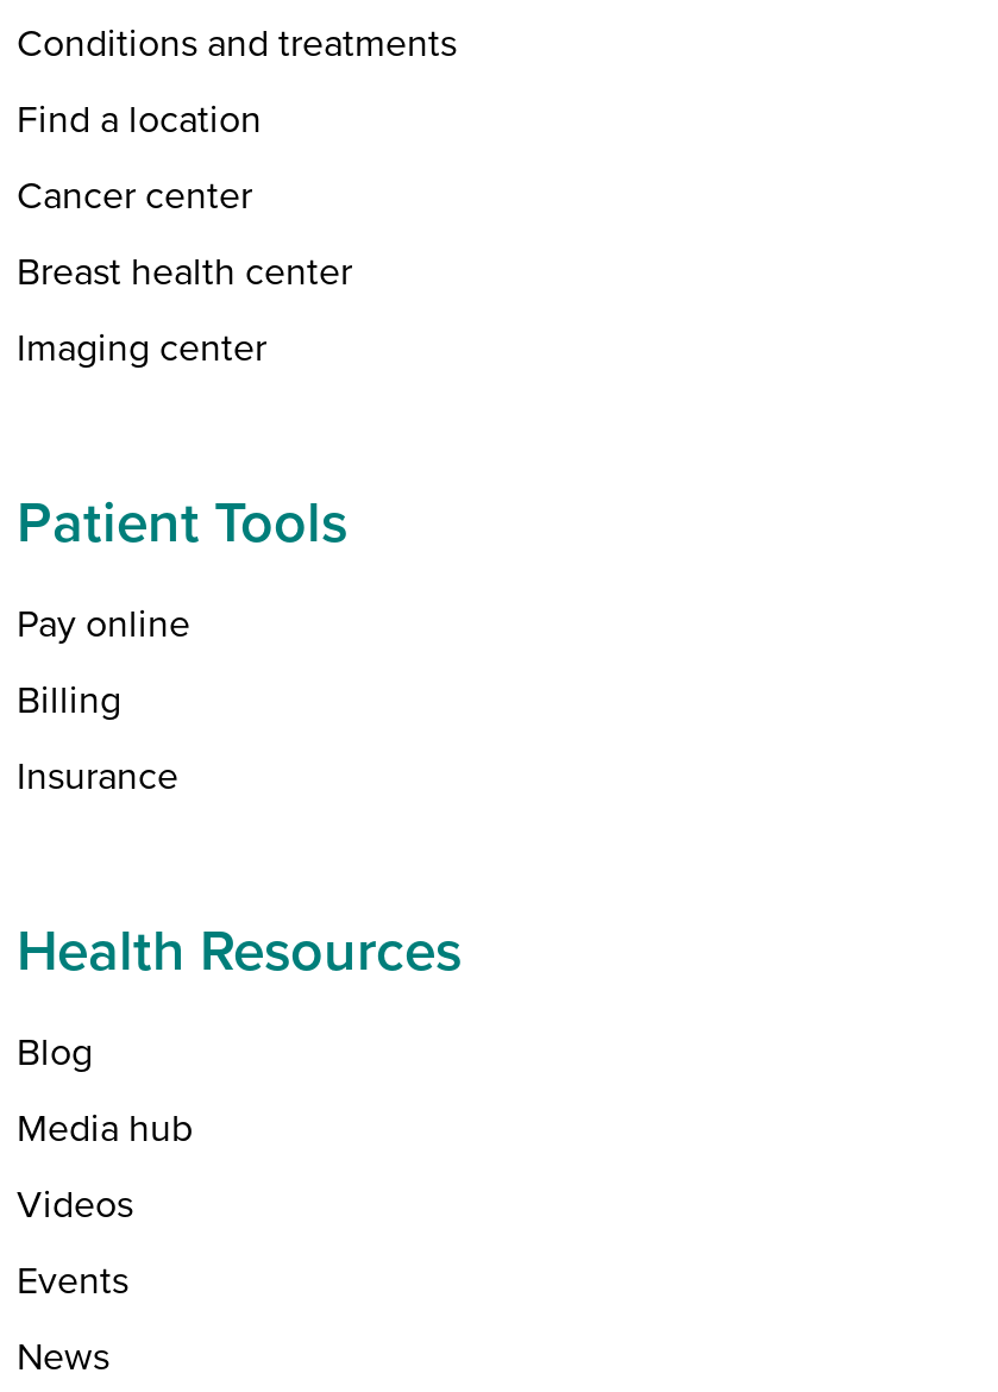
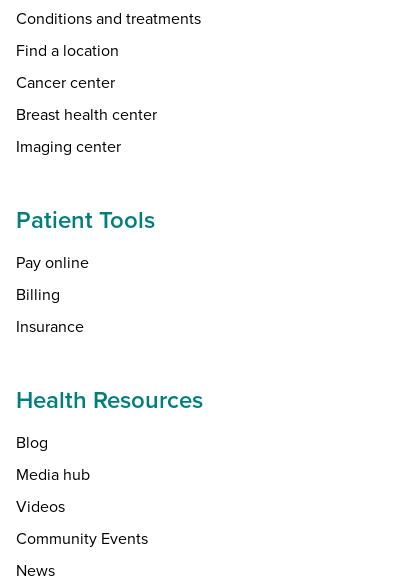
- Events
+ Community Events
